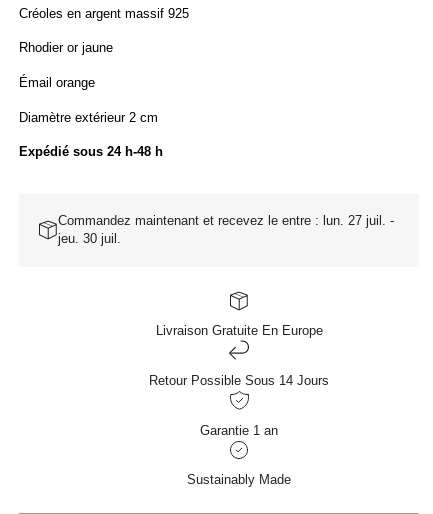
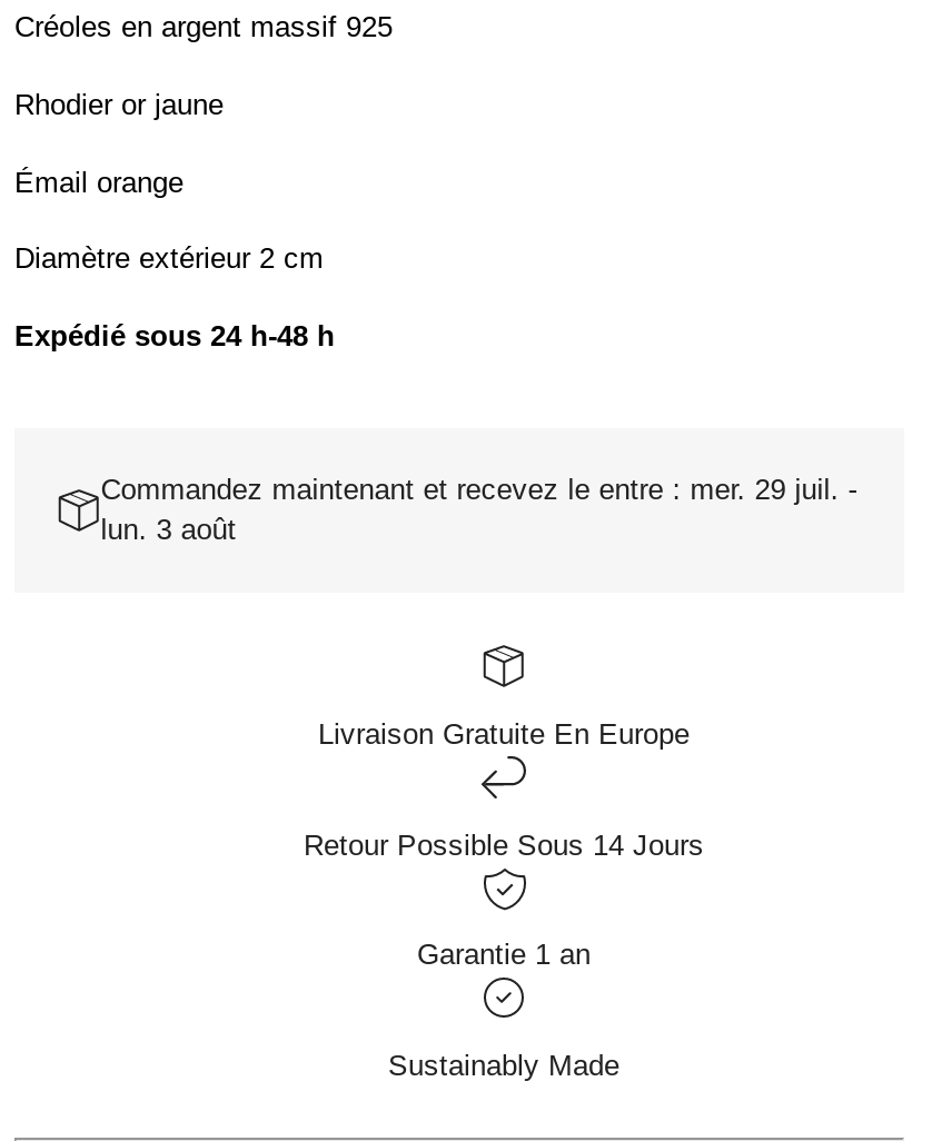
- Commandez maintenant et recevez le entre : lun. 27 juil. -
- jeu. 30 juil.
+ Commandez maintenant et recevez le entre : mer. 29 juil. -
+ lun. 3 août
